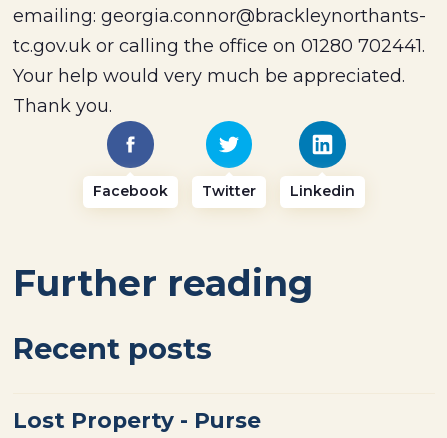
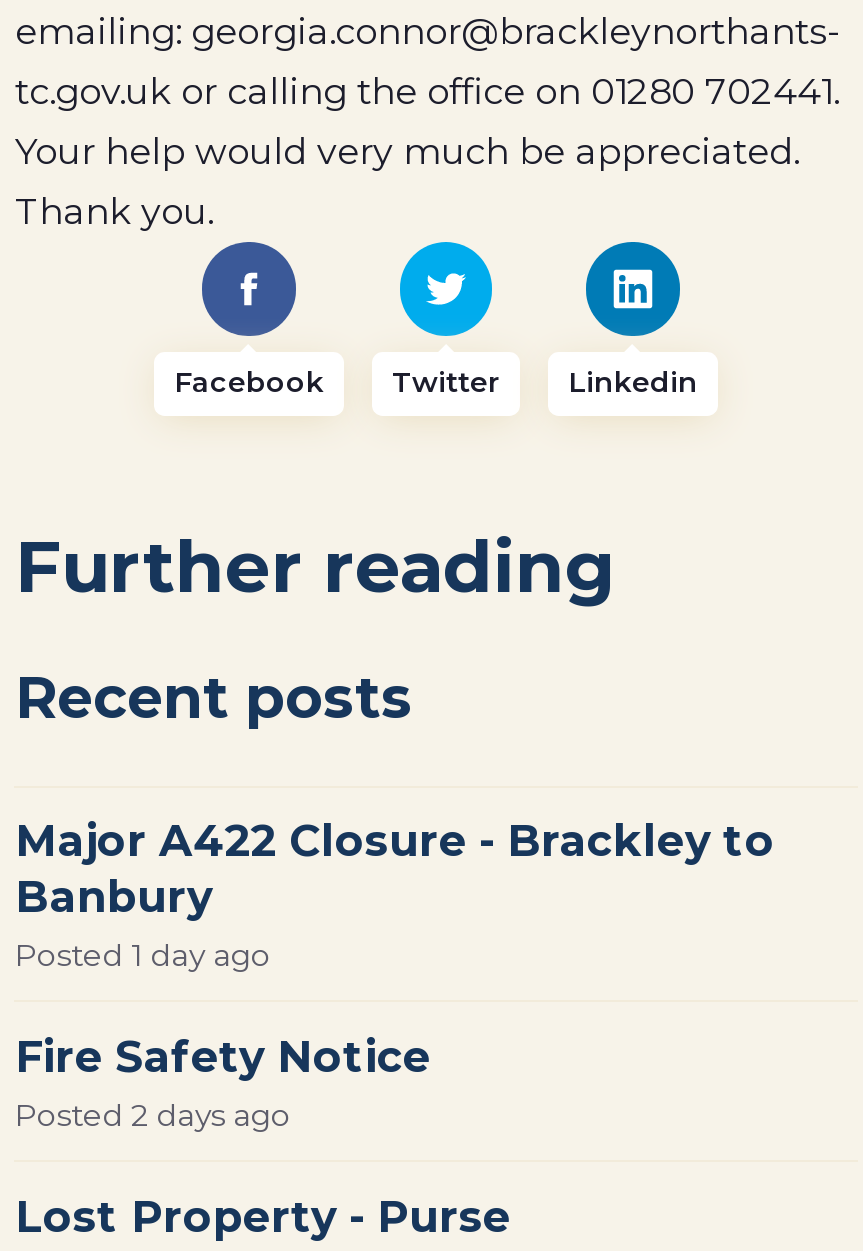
+ Major A422 Closure - Brackley to
+ Banbury
+ Posted 1 day ago
+ Fire Safety Notice
+ Posted 2 days ago
